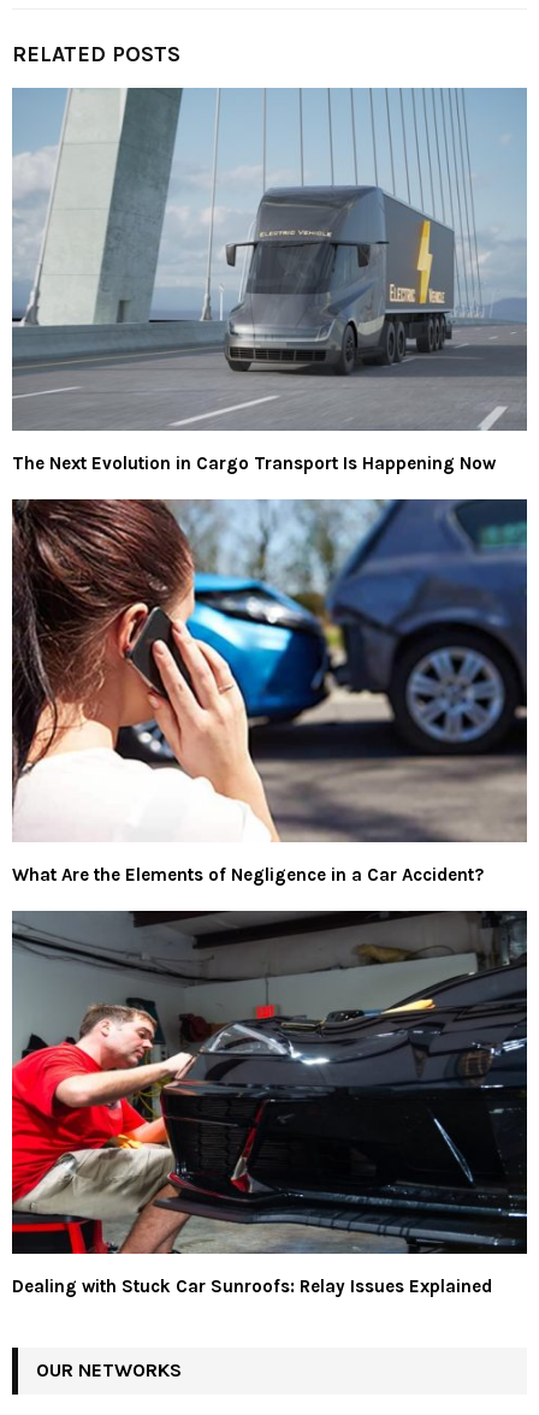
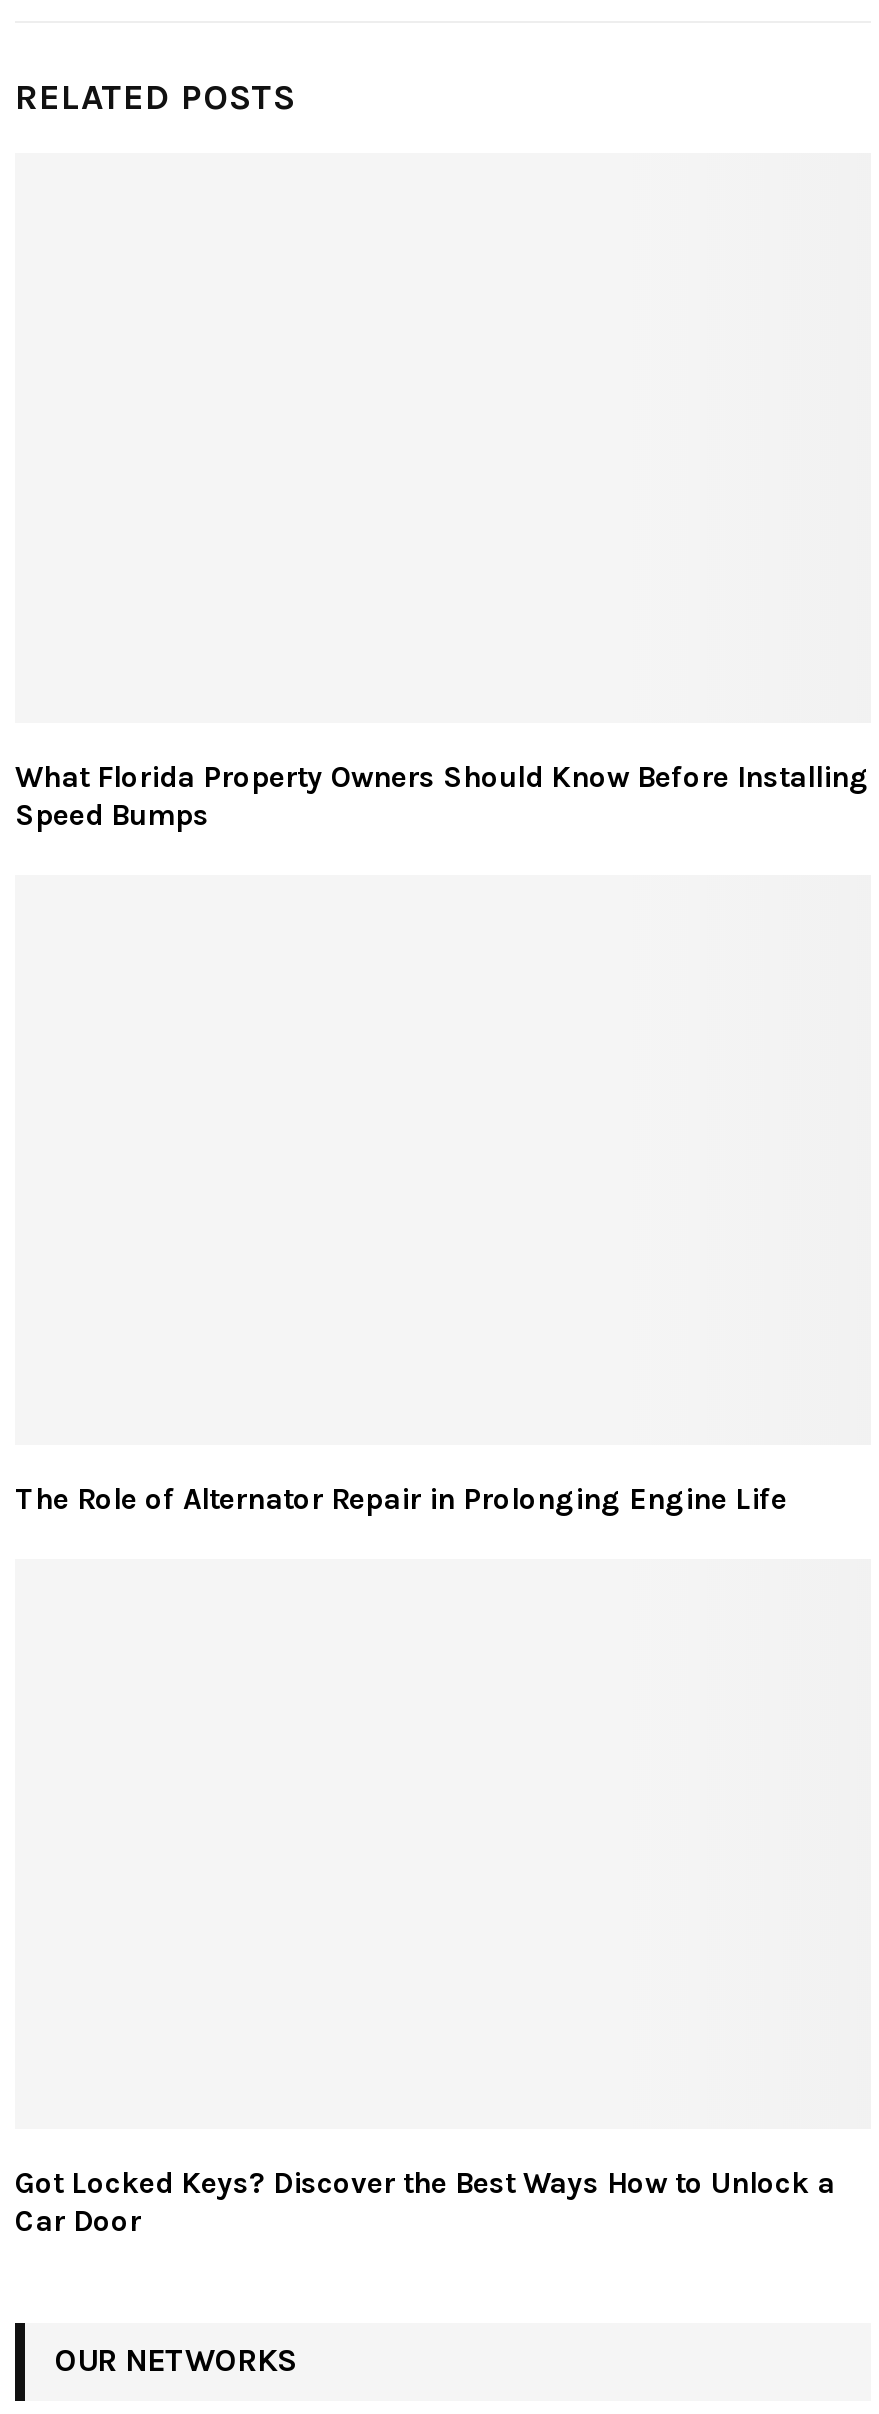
- [image]

- The Next Evolution in Cargo Transport Is Happening Now
+ What Florida Property Owners Should Know Before Installing
+ Speed Bumps

- [image]

- What Are the Elements of Negligence in a Car Accident?
+ The Role of Alternator Repair in Prolonging Engine Life

- [image]

- Dealing with Stuck Car Sunroofs: Relay Issues Explained
+ Got Locked Keys? Discover the Best Ways How to Unlock a
+ Car Door
